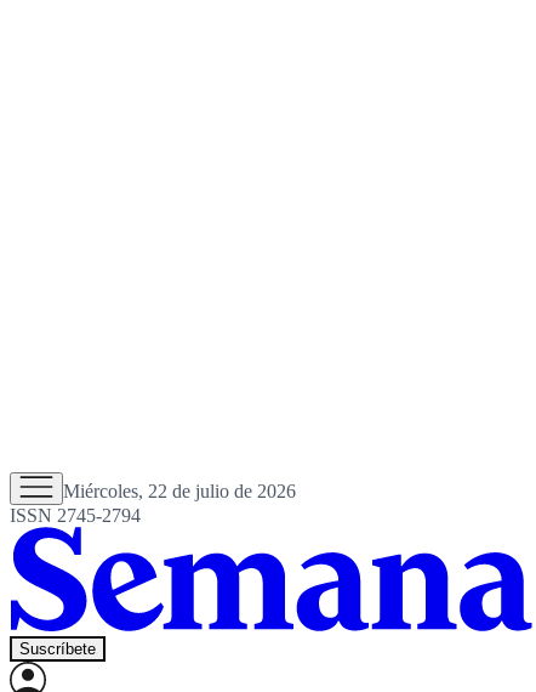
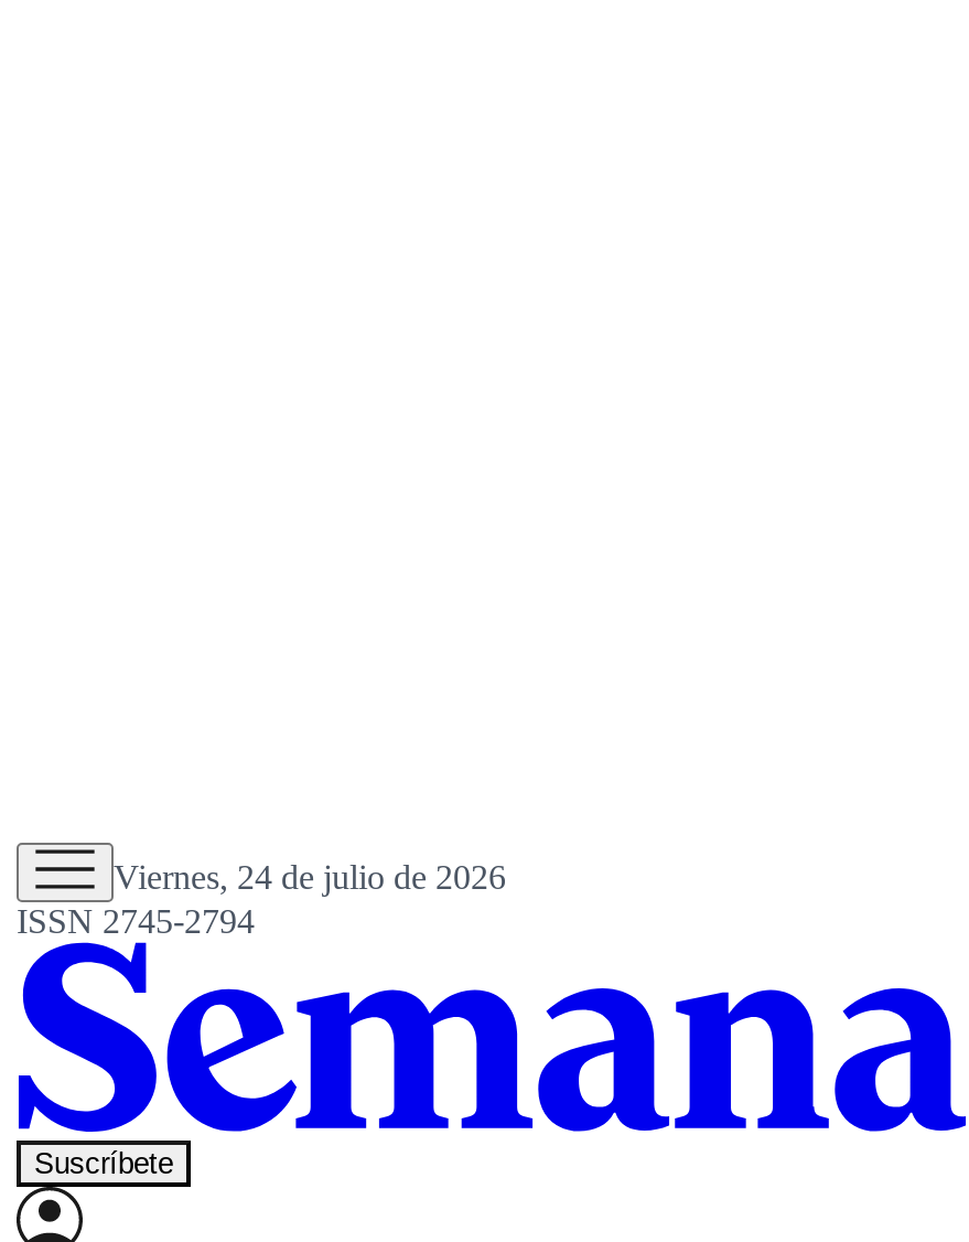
- Miércoles, 22 de julio de 2026
+ Viernes, 24 de julio de 2026
